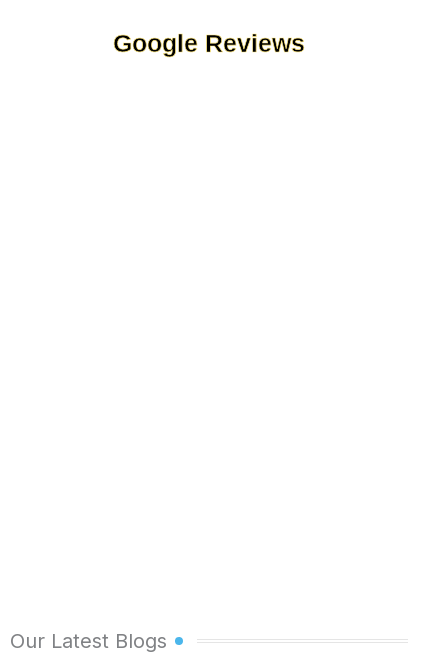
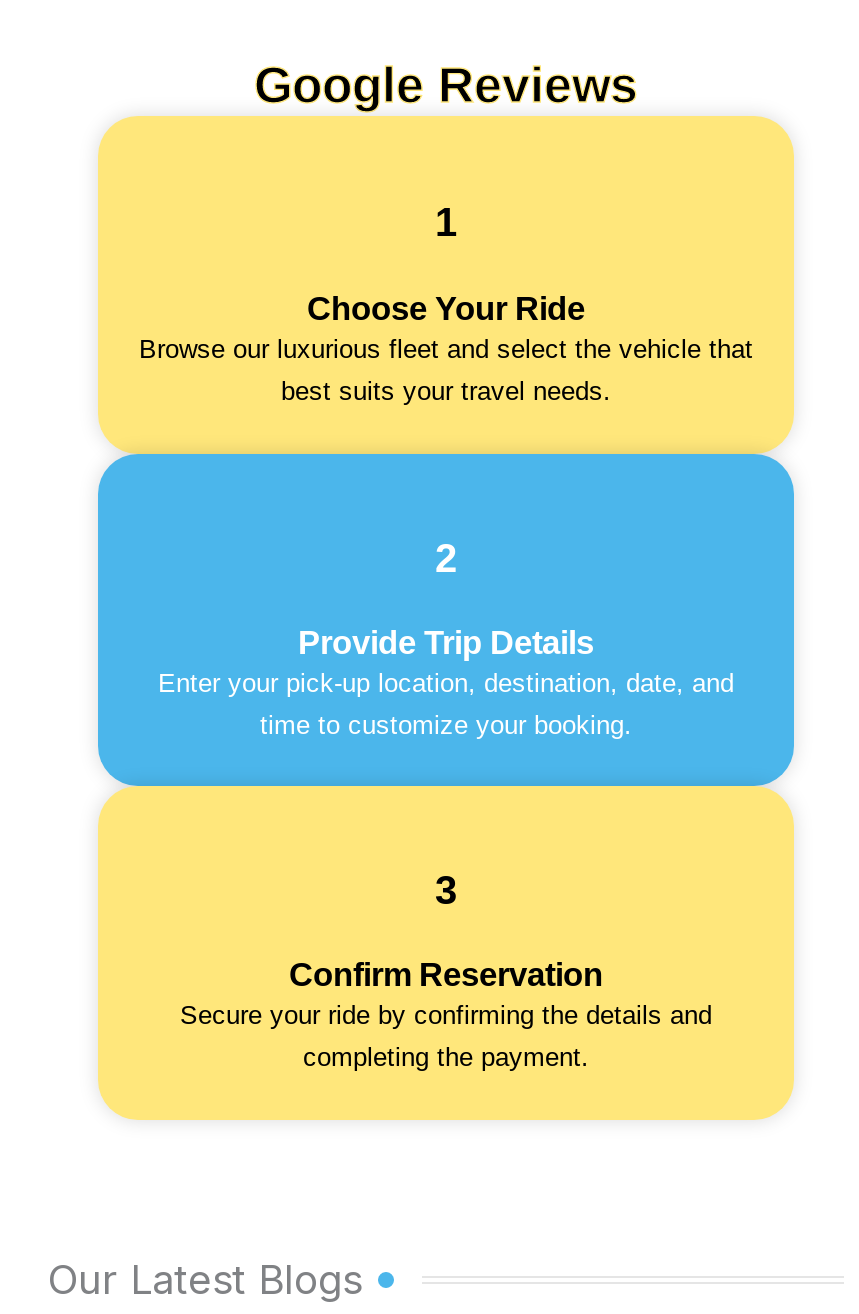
+ [image]
+ 1
+ Choose Your Ride
+ Browse our luxurious fleet and select the vehicle that
+ best suits your travel needs.

+ 2
+ Provide Trip Details
+ Enter your pick-up location, destination, date, and
+ time to customize your booking.

+ 3
+ Confirm Reservation
+ Secure your ride by confirming the details and
+ completing the payment.
